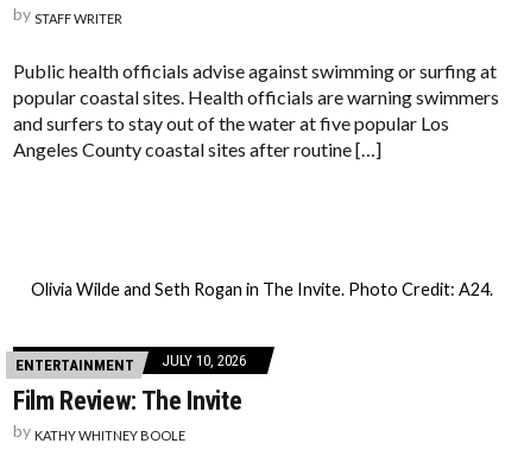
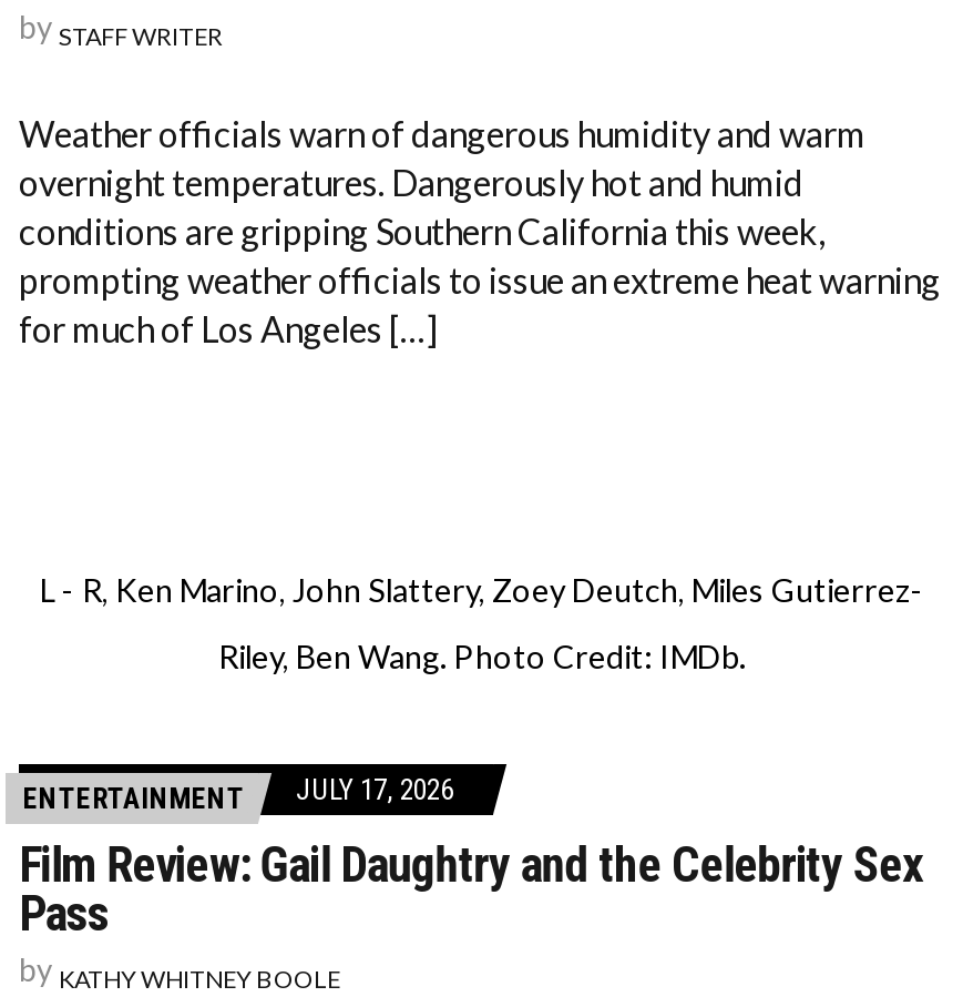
- Public health officials advise against swimming or surfing at
- popular coastal sites. Health officials are warning swimmers
- and surfers to stay out of the water at five popular Los
- Angeles County coastal sites after routine […]
+ Weather officials warn of dangerous humidity and warm
+ overnight temperatures. Dangerously hot and humid
+ conditions are gripping Southern California this week,
+ prompting weather officials to issue an extreme heat warning
+ for much of Los Angeles […]

- Olivia Wilde and Seth Rogan in The Invite. Photo Credit: A24.
+ L - R, Ken Marino, John Slattery, Zoey Deutch, Miles Gutierrez-
+ Riley, Ben Wang. Photo Credit: IMDb.

- ENTERTAINMENT JULY 10, 2026
+ ENTERTAINMENT JULY 17, 2026

- Film Review: The Invite
+ Film Review: Gail Daughtry and the Celebrity Sex
+ Pass
